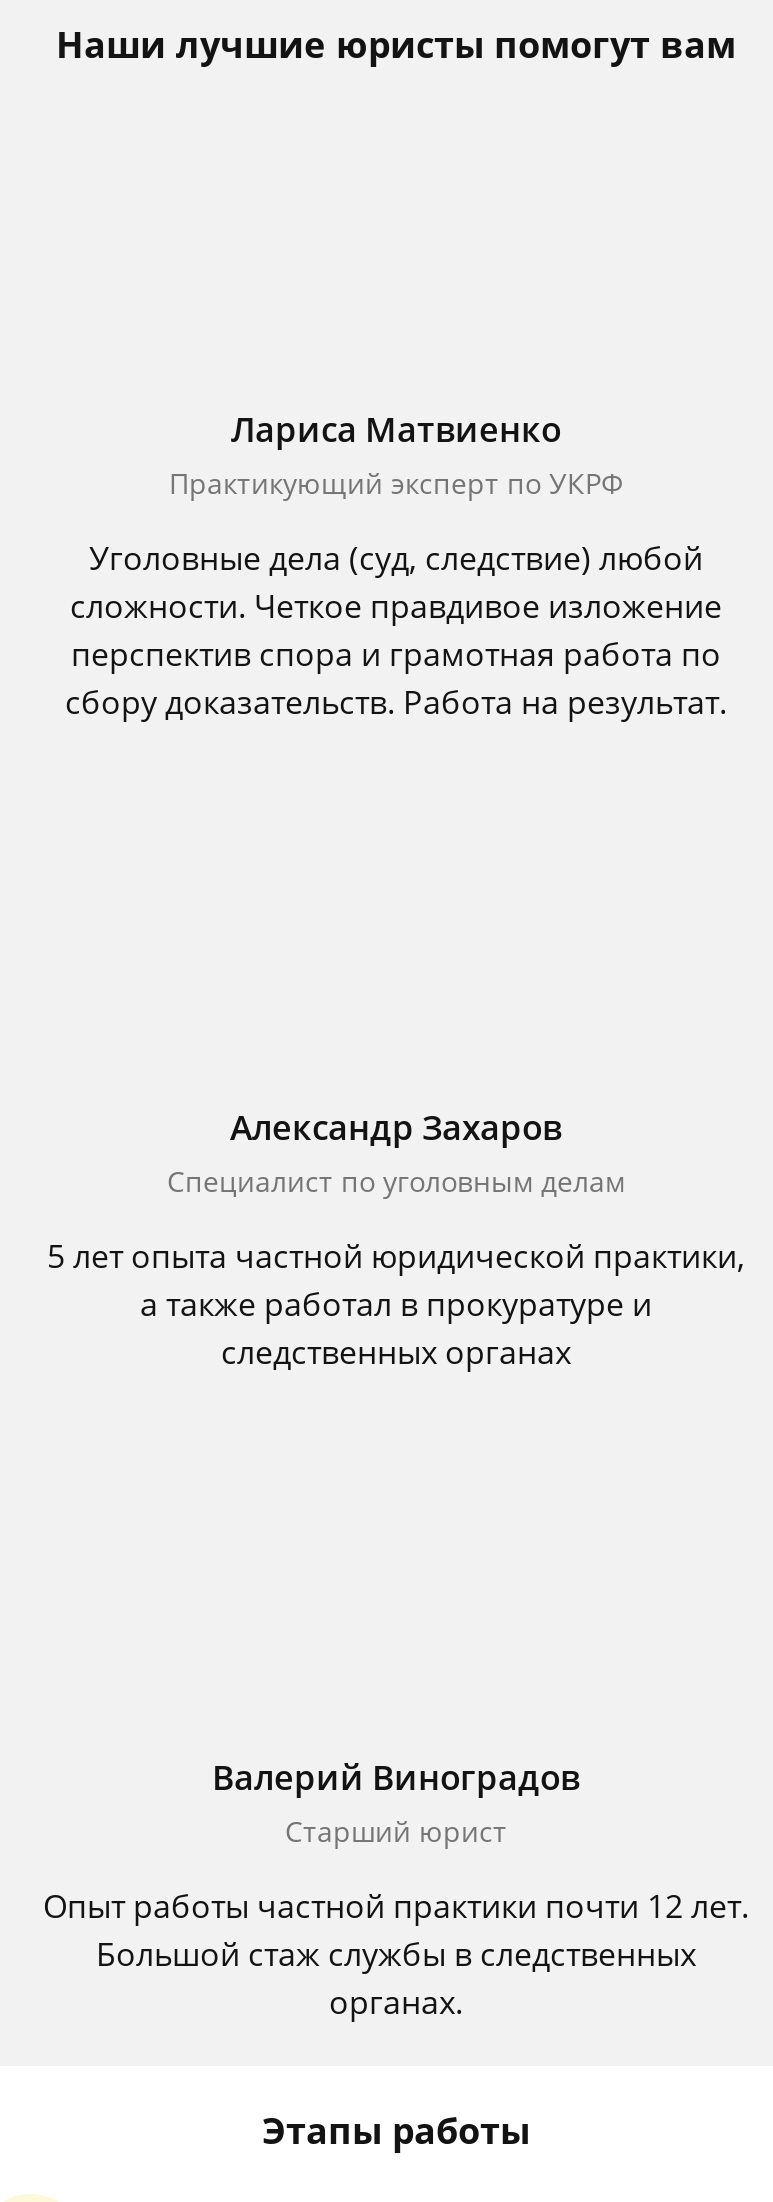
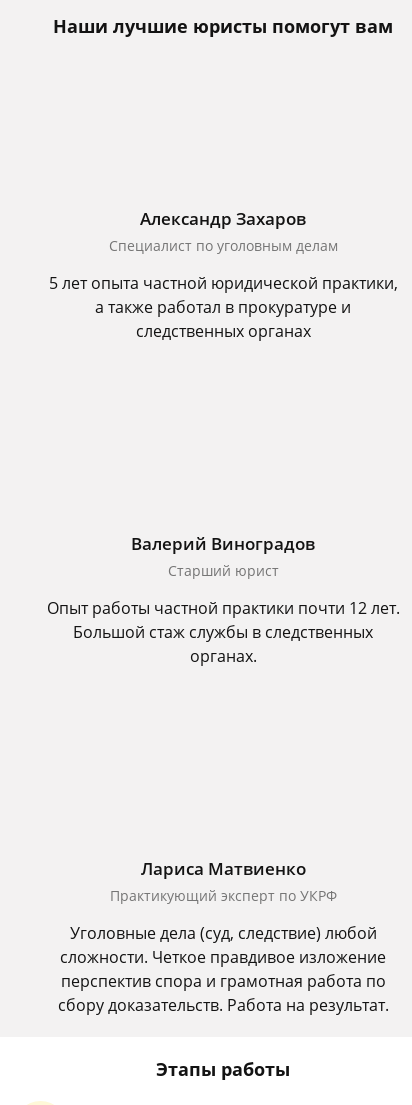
moved down: Лариса Матвиенко | Практикующий эксперт по УКРФ | Уголовные дела (суд, следствие) любой | сложности. Четкое правдивое изложение | перспектив спора и грамотная работа по | сбору доказательств. Работа на результат.

moved up: Александр Захаров | Специалист по уголовным делам | 5 лет опыта частной юридической практики, | ... | Большой стаж службы в следственных | органах.
